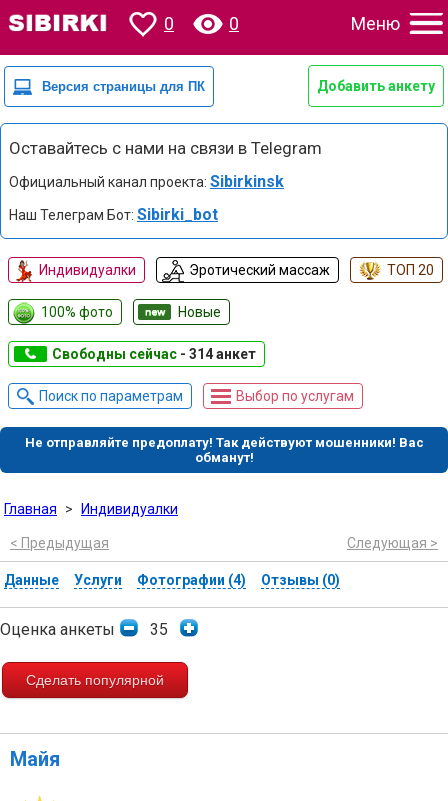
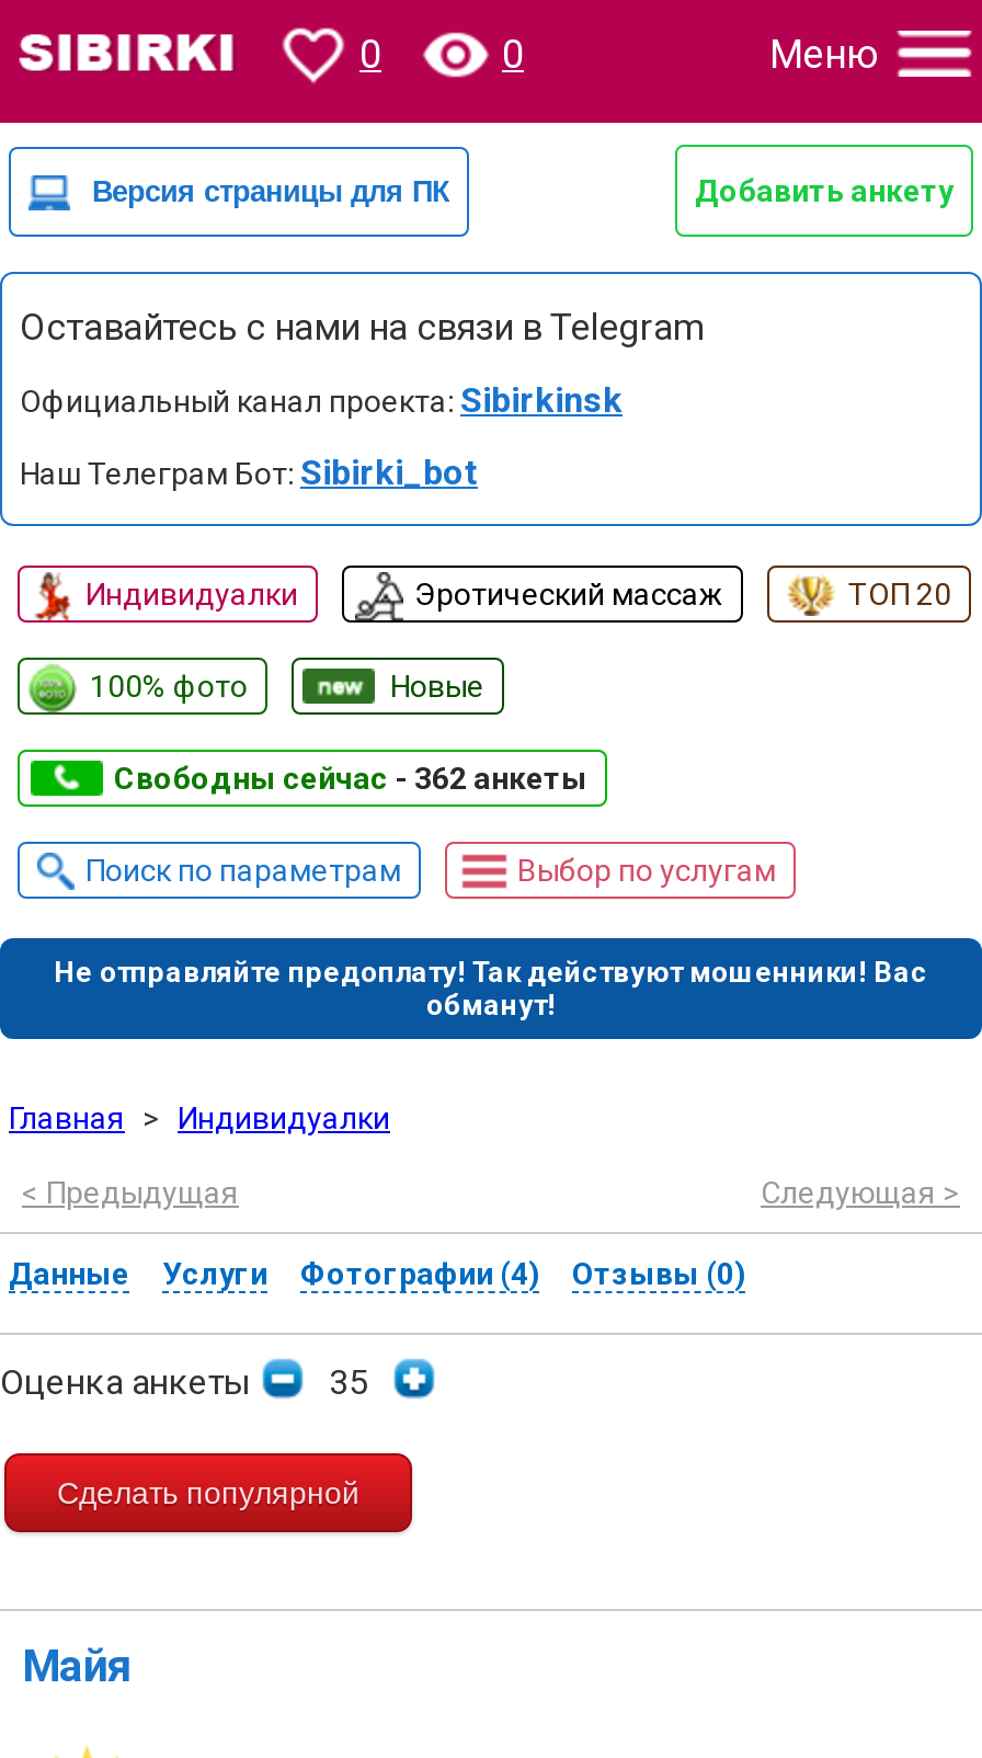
- Свободны сейчас - 314 анкет
+ Свободны сейчас - 362 анкеты
